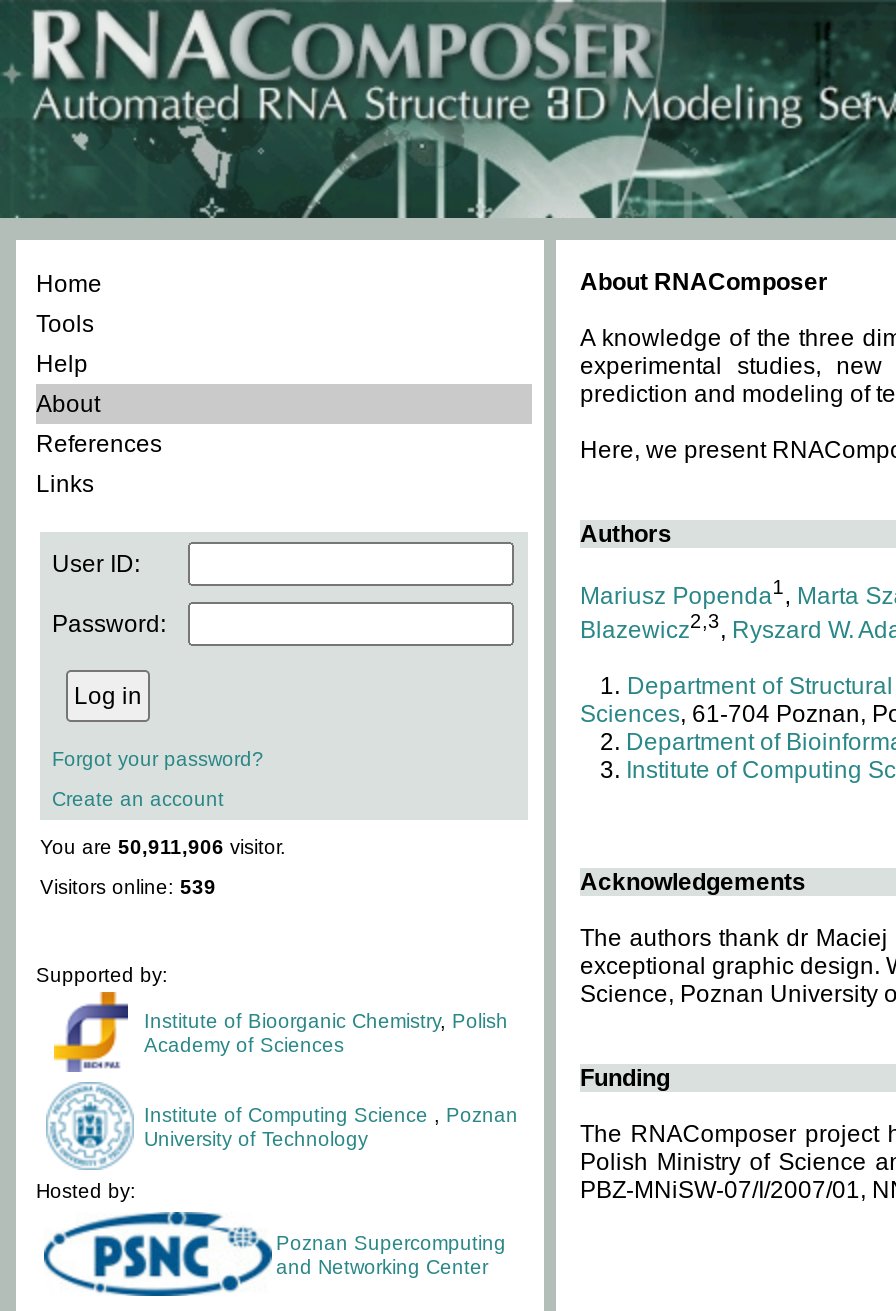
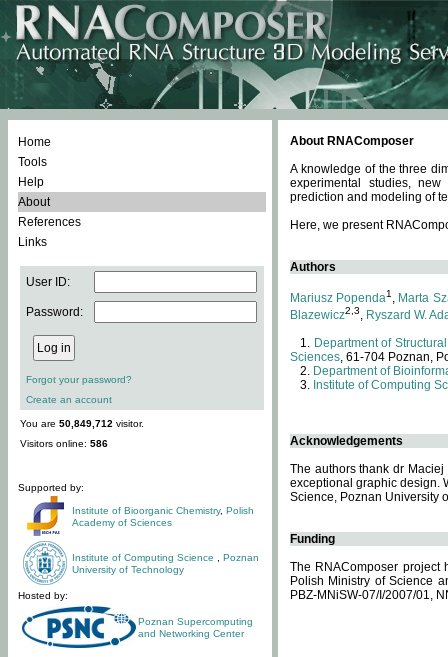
- You are 50,911,906 visitor.
+ You are 50,849,712 visitor.

- Visitors online: 539
+ Visitors online: 586
